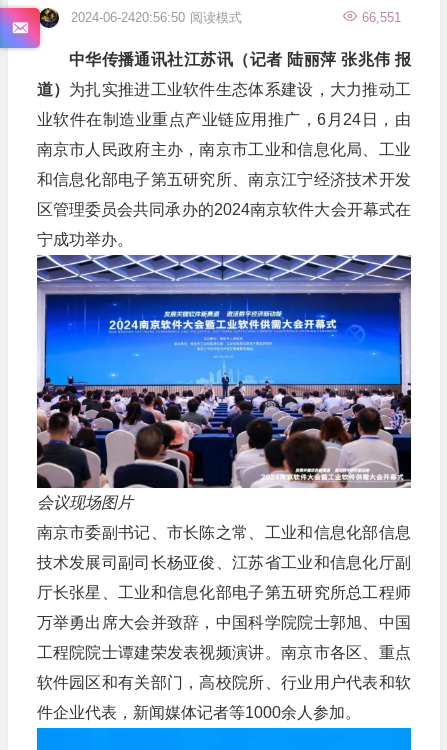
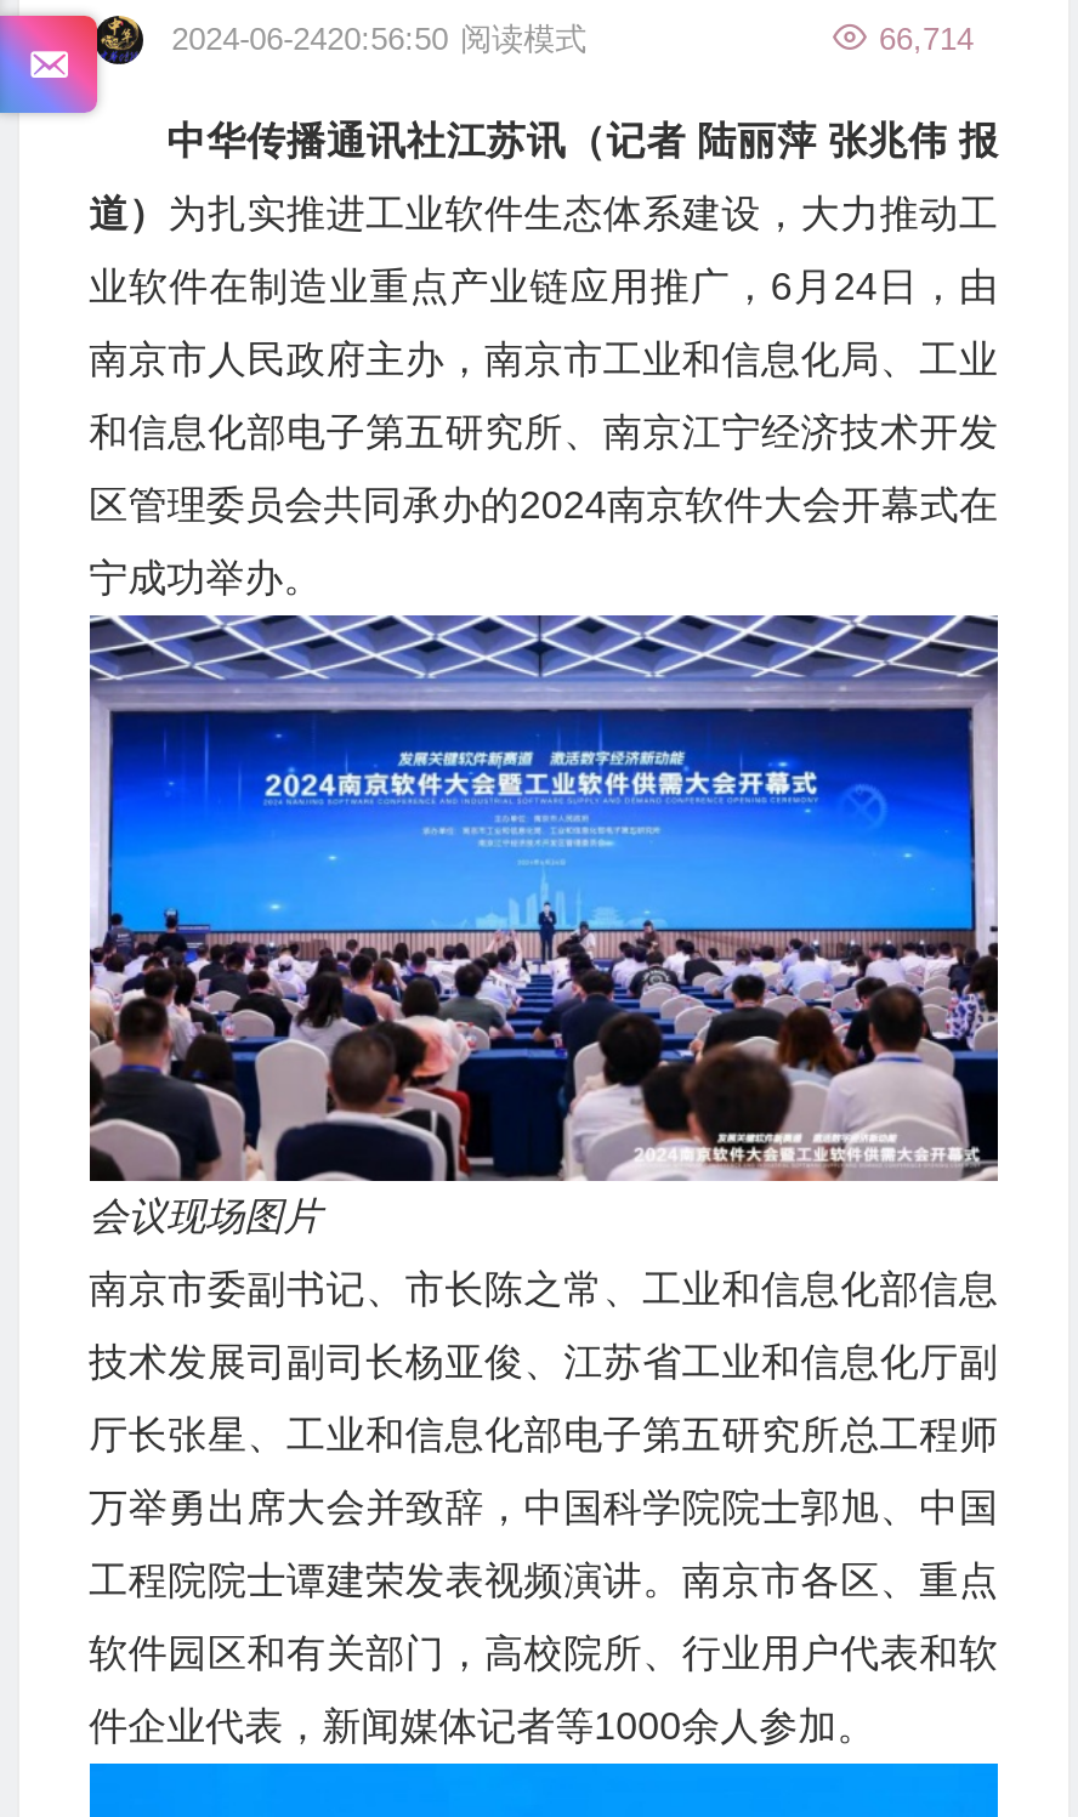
- 66,551
+ 66,714
